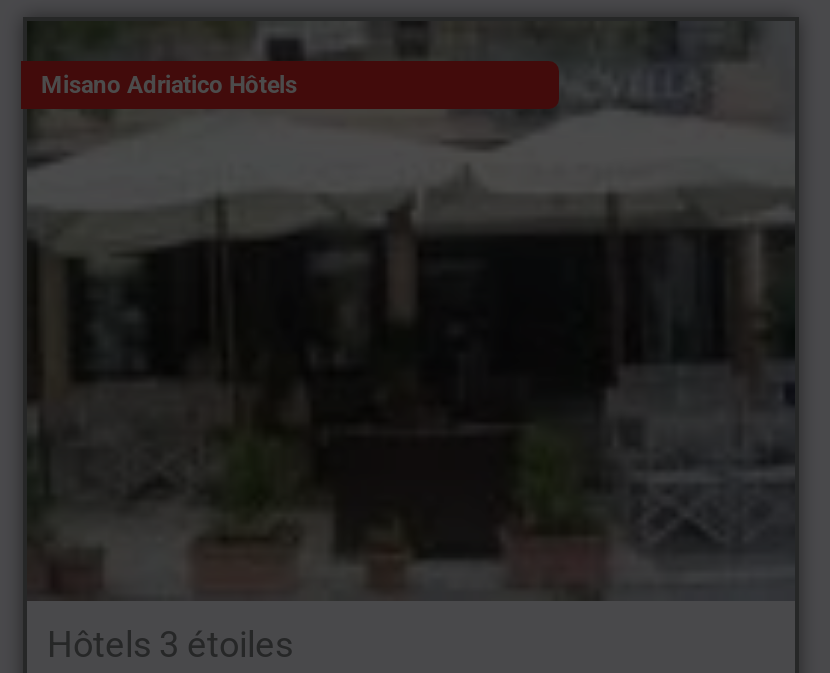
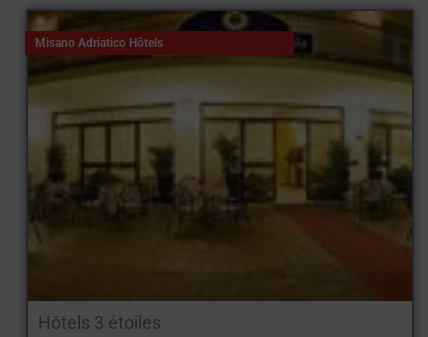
- [image]
+ [image]
